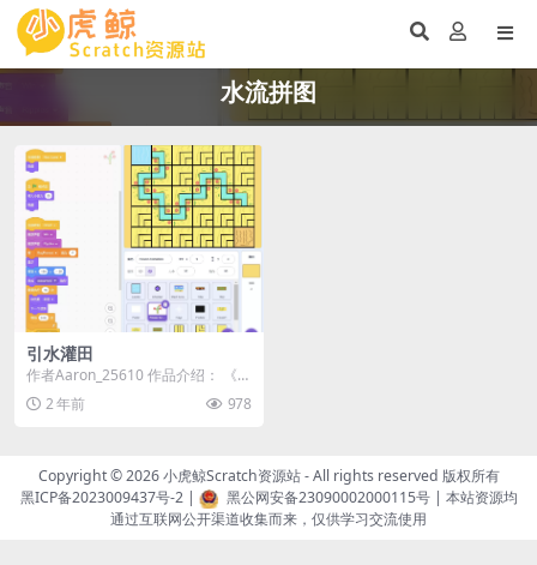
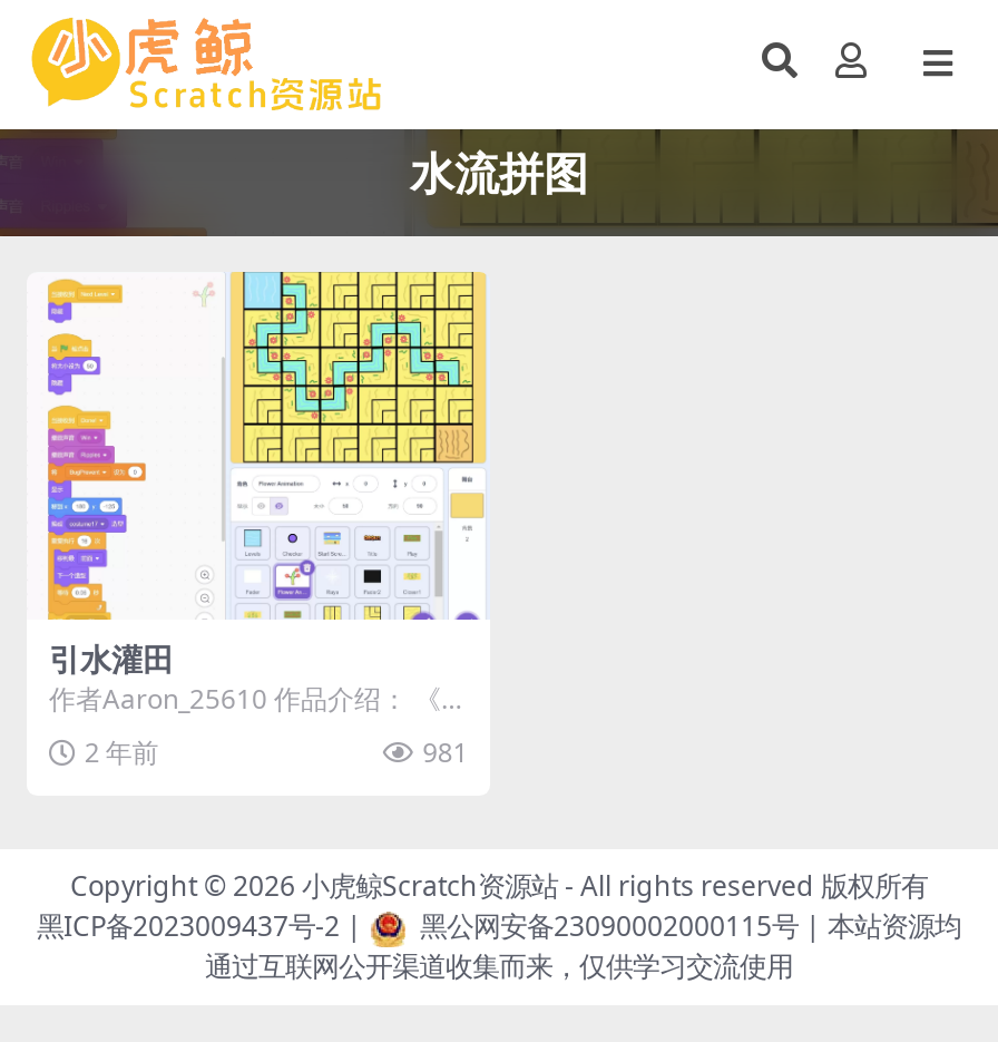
- 978
+ 981
